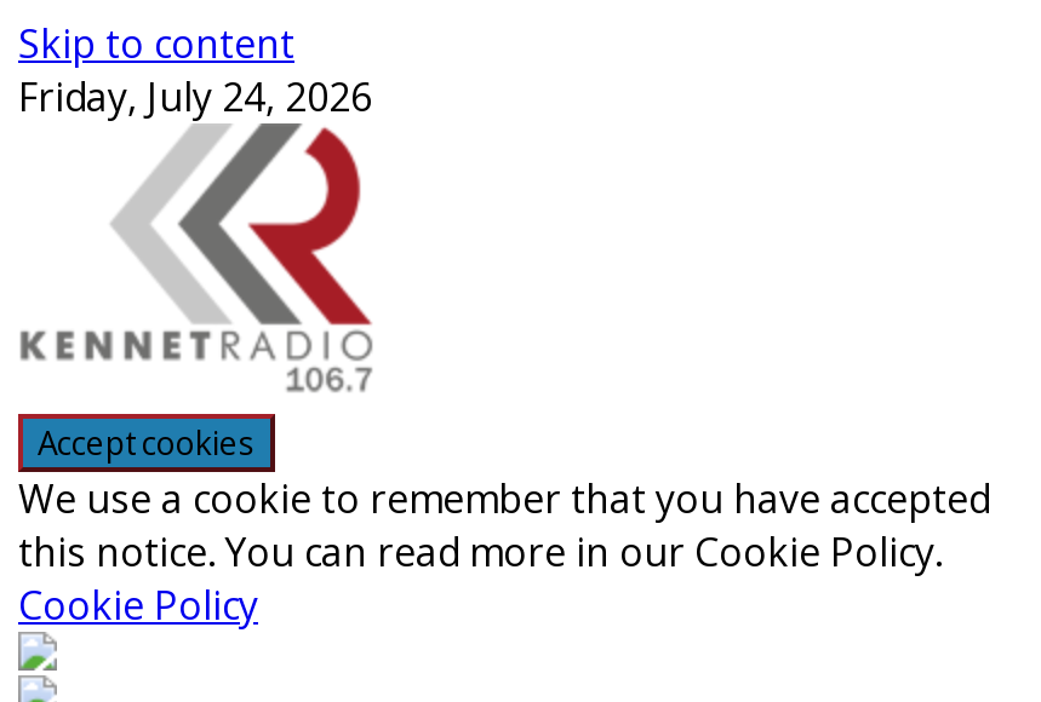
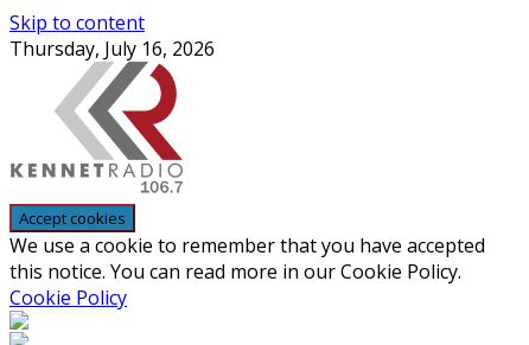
- Friday, July 24, 2026
+ Thursday, July 16, 2026
